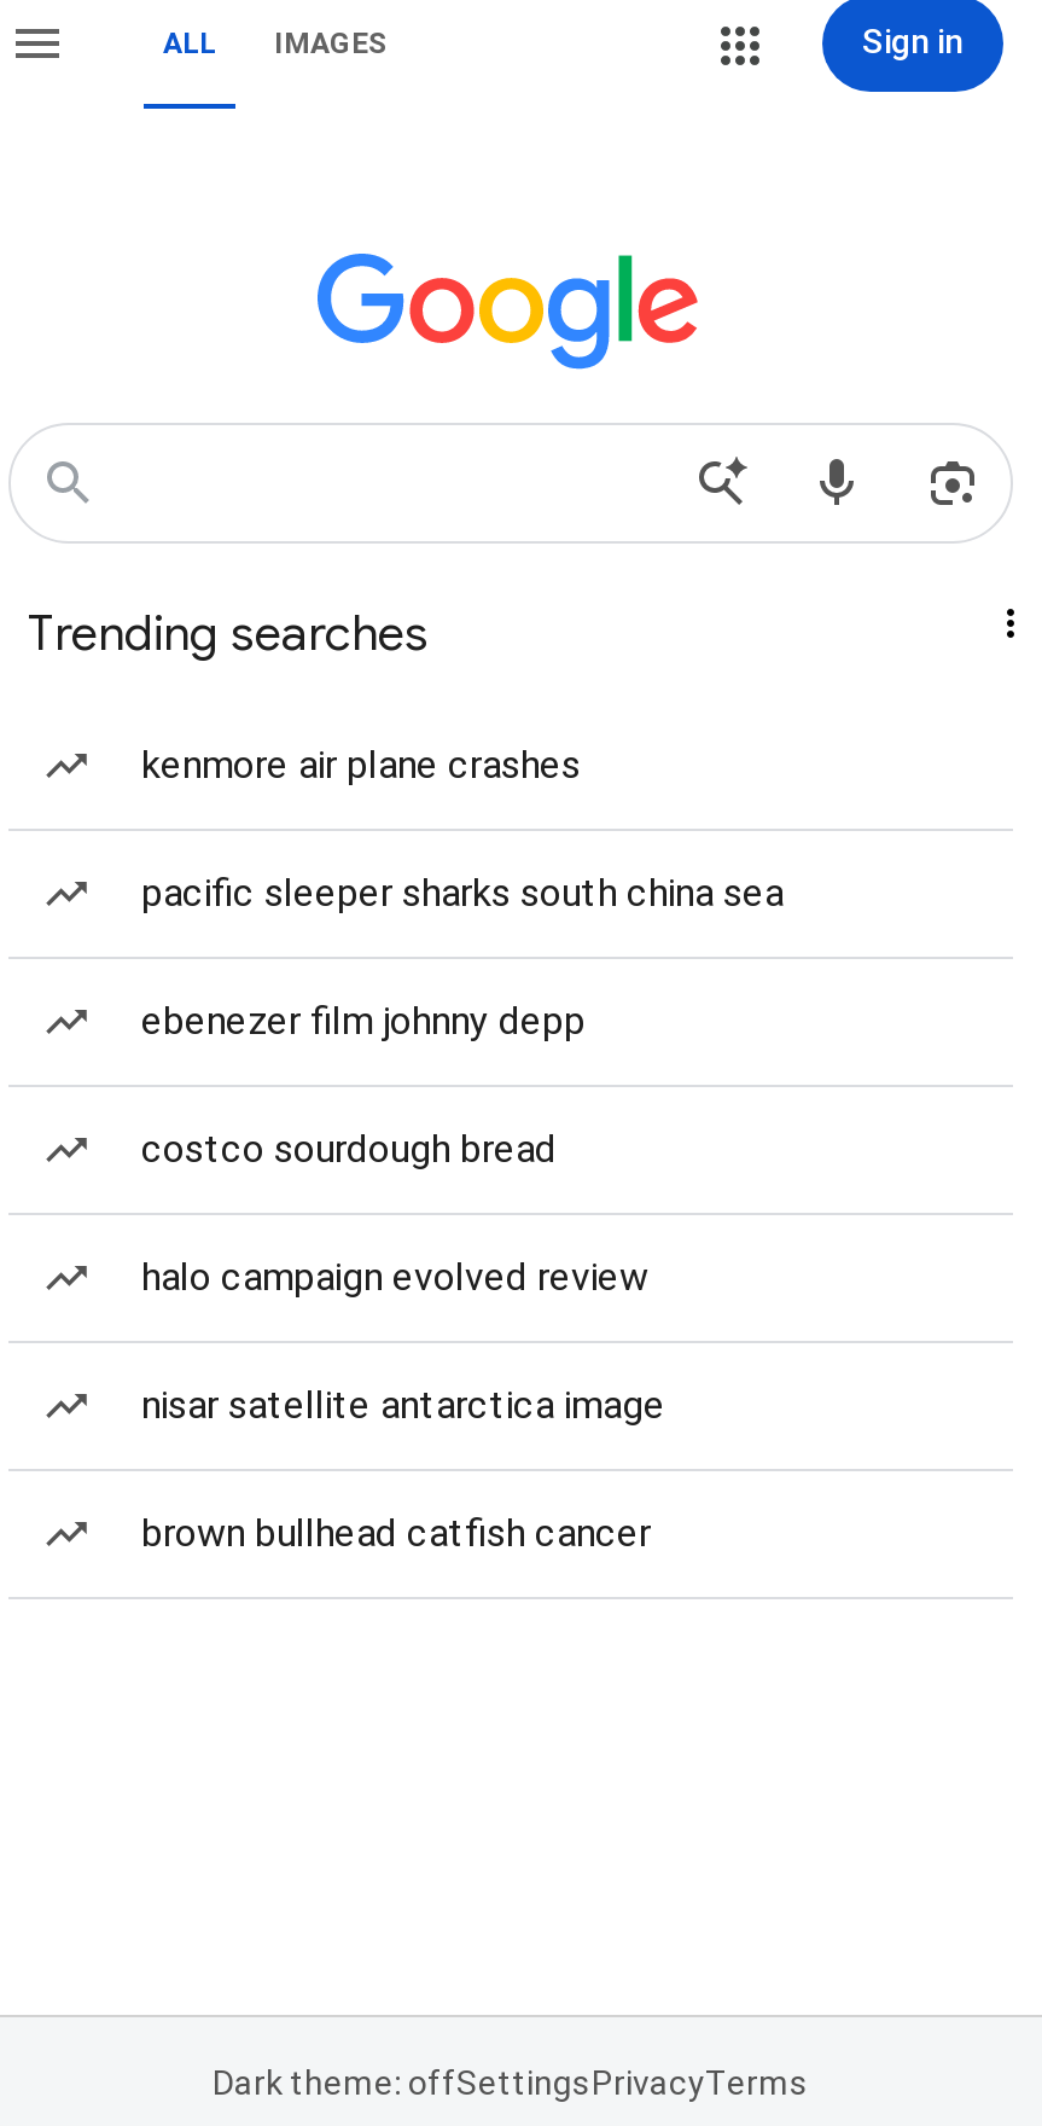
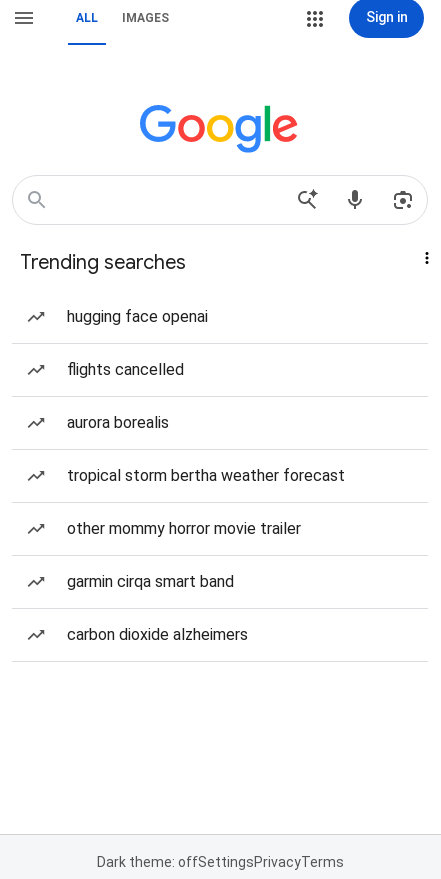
- kenmore air plane crashes
+ hugging face openai

- pacific sleeper sharks south china sea
+ flights cancelled

- ebenezer film johnny depp
+ aurora borealis

- costco sourdough bread
+ tropical storm bertha weather forecast

- halo campaign evolved review
+ other mommy horror movie trailer

- nisar satellite antarctica image
+ garmin cirqa smart band

- brown bullhead catfish cancer
+ carbon dioxide alzheimers
